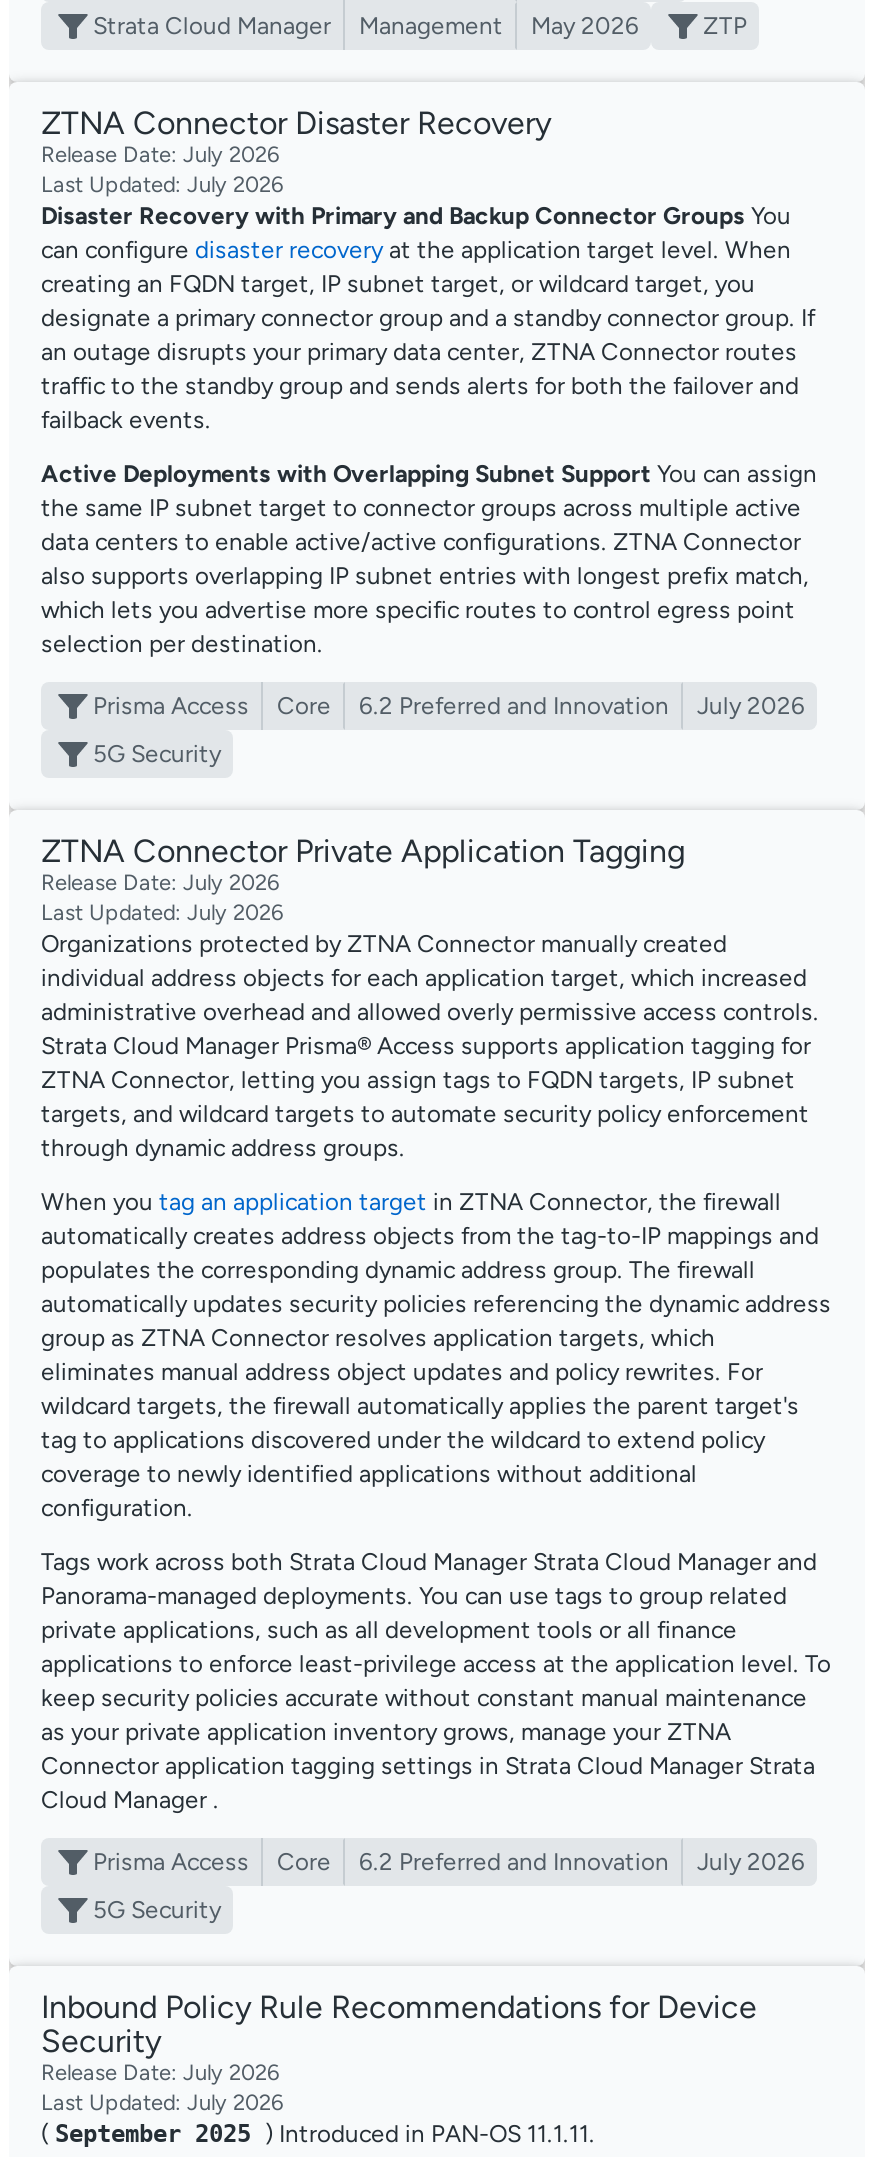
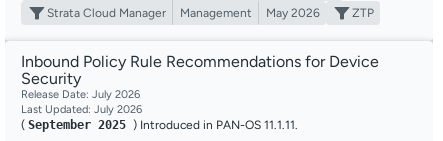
- ZTNA Connector Disaster Recovery
- Release Date: July 2026
- Last Updated: July 2026
- Disaster Recovery with Primary and Backup Connector Groups You
- can configure disaster recovery at the application target level. When
- creating an FQDN target, IP subnet target, or wildcard target, you
- designate a primary connector group and a standby connector group. If
- an outage disrupts your primary data center, ZTNA Connector routes
- traffic to the standby group and sends alerts for both the failover and
- failback events.
- Active Deployments with Overlapping Subnet Support You can assign
- the same IP subnet target to connector groups across multiple active
- data centers to enable active/active configurations. ZTNA Connector
- also supports overlapping IP subnet entries with longest prefix match,
- which lets you advertise more specific routes to control egress point
- selection per destination.
- Prisma Access
- Core
- 6.2 Preferred and Innovation
- July 2026
- 5G Security
- ZTNA Connector Private Application Tagging
- Release Date: July 2026
- Last Updated: July 2026
- Organizations protected by ZTNA Connector manually created
- individual address objects for each application target, which increased
- administrative overhead and allowed overly permissive access controls.
- Strata Cloud Manager Prisma® Access supports application tagging for
- ZTNA Connector, letting you assign tags to FQDN targets, IP subnet
- targets, and wildcard targets to automate security policy enforcement
- through dynamic address groups.
- When you tag an application target in ZTNA Connector, the firewall
- automatically creates address objects from the tag-to-IP mappings and
- populates the corresponding dynamic address group. The firewall
- automatically updates security policies referencing the dynamic address
- group as ZTNA Connector resolves application targets, which
- eliminates manual address object updates and policy rewrites. For
- wildcard targets, the firewall automatically applies the parent target's
- tag to applications discovered under the wildcard to extend policy
- coverage to newly identified applications without additional
- configuration.
- Tags work across both Strata Cloud Manager Strata Cloud Manager and
- Panorama-managed deployments. You can use tags to group related
- private applications, such as all development tools or all finance
- applications to enforce least-privilege access at the application level. To
- keep security policies accurate without constant manual maintenance
- as your private application inventory grows, manage your ZTNA
- Connector application tagging settings in Strata Cloud Manager Strata
- Cloud Manager .
- Prisma Access
- Core
- 6.2 Preferred and Innovation
- July 2026
- 5G Security
